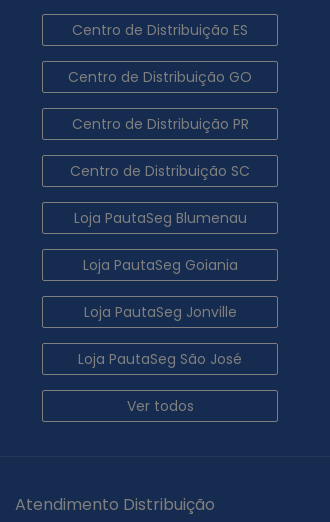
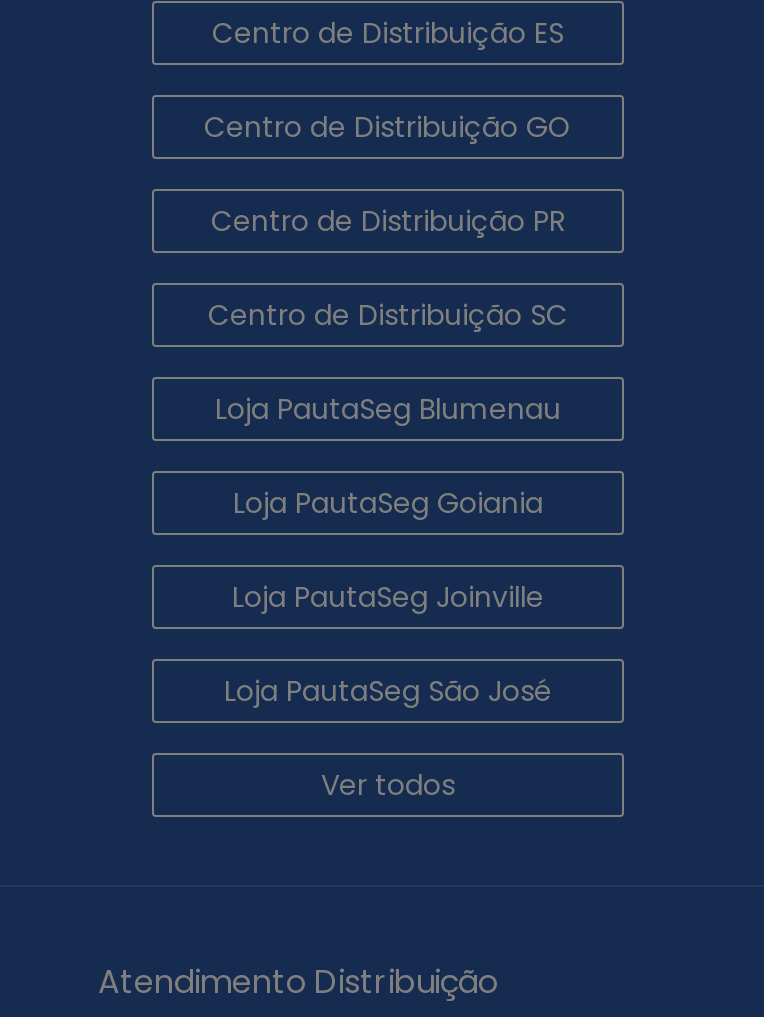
- Loja PautaSeg Jonville
+ Loja PautaSeg Joinville
